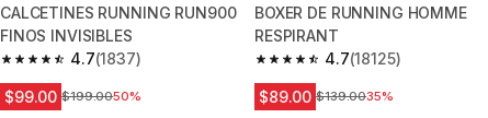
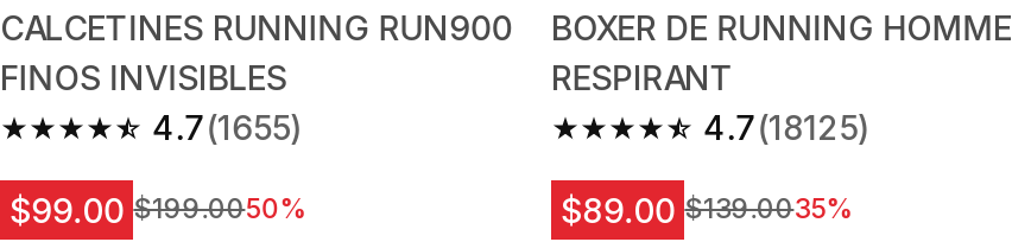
- 4.7 (1837)
+ 4.7 (1655)
